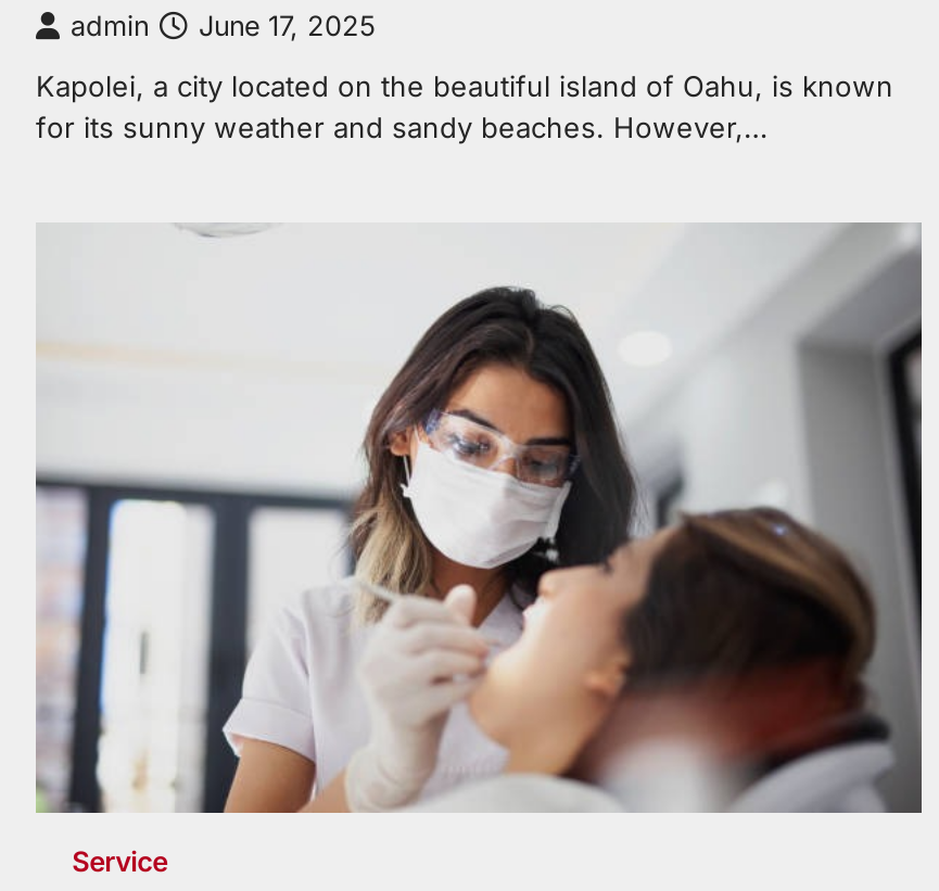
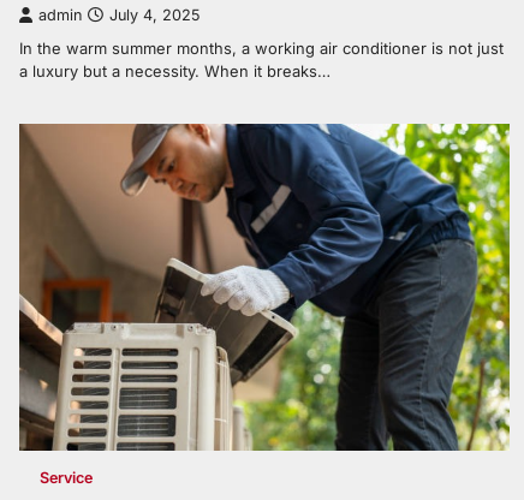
- admin June 17, 2025
+ admin July 4, 2025

- Kapolei, a city located on the beautiful island of Oahu, is known
- for its sunny weather and sandy beaches. However,…
+ In the warm summer months, a working air conditioner is not just
+ a luxury but a necessity. When it breaks…

- [image]
+ [image]
